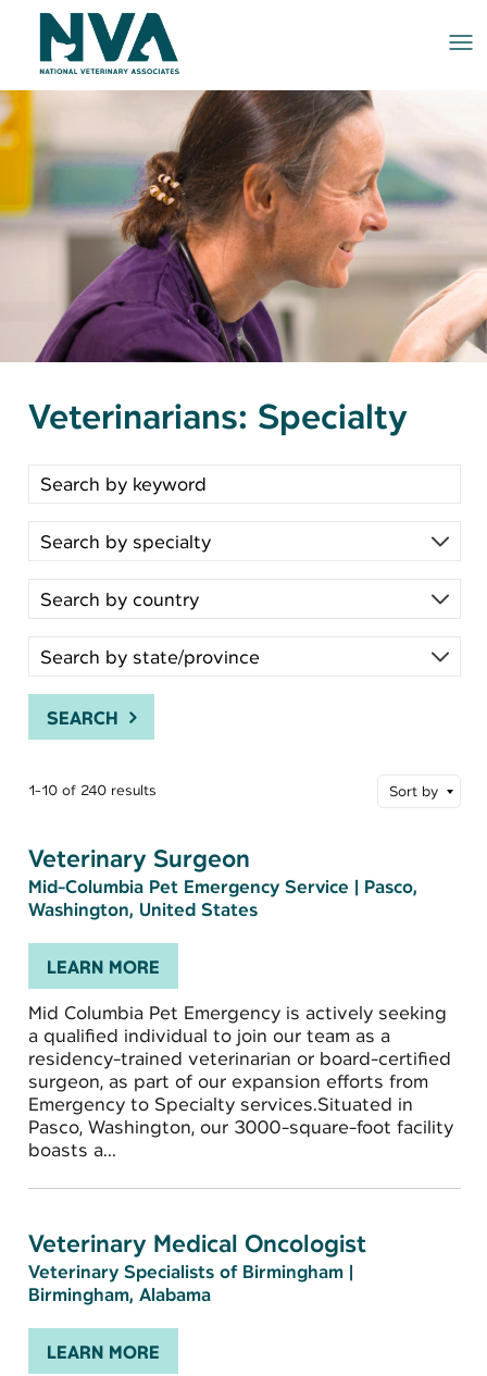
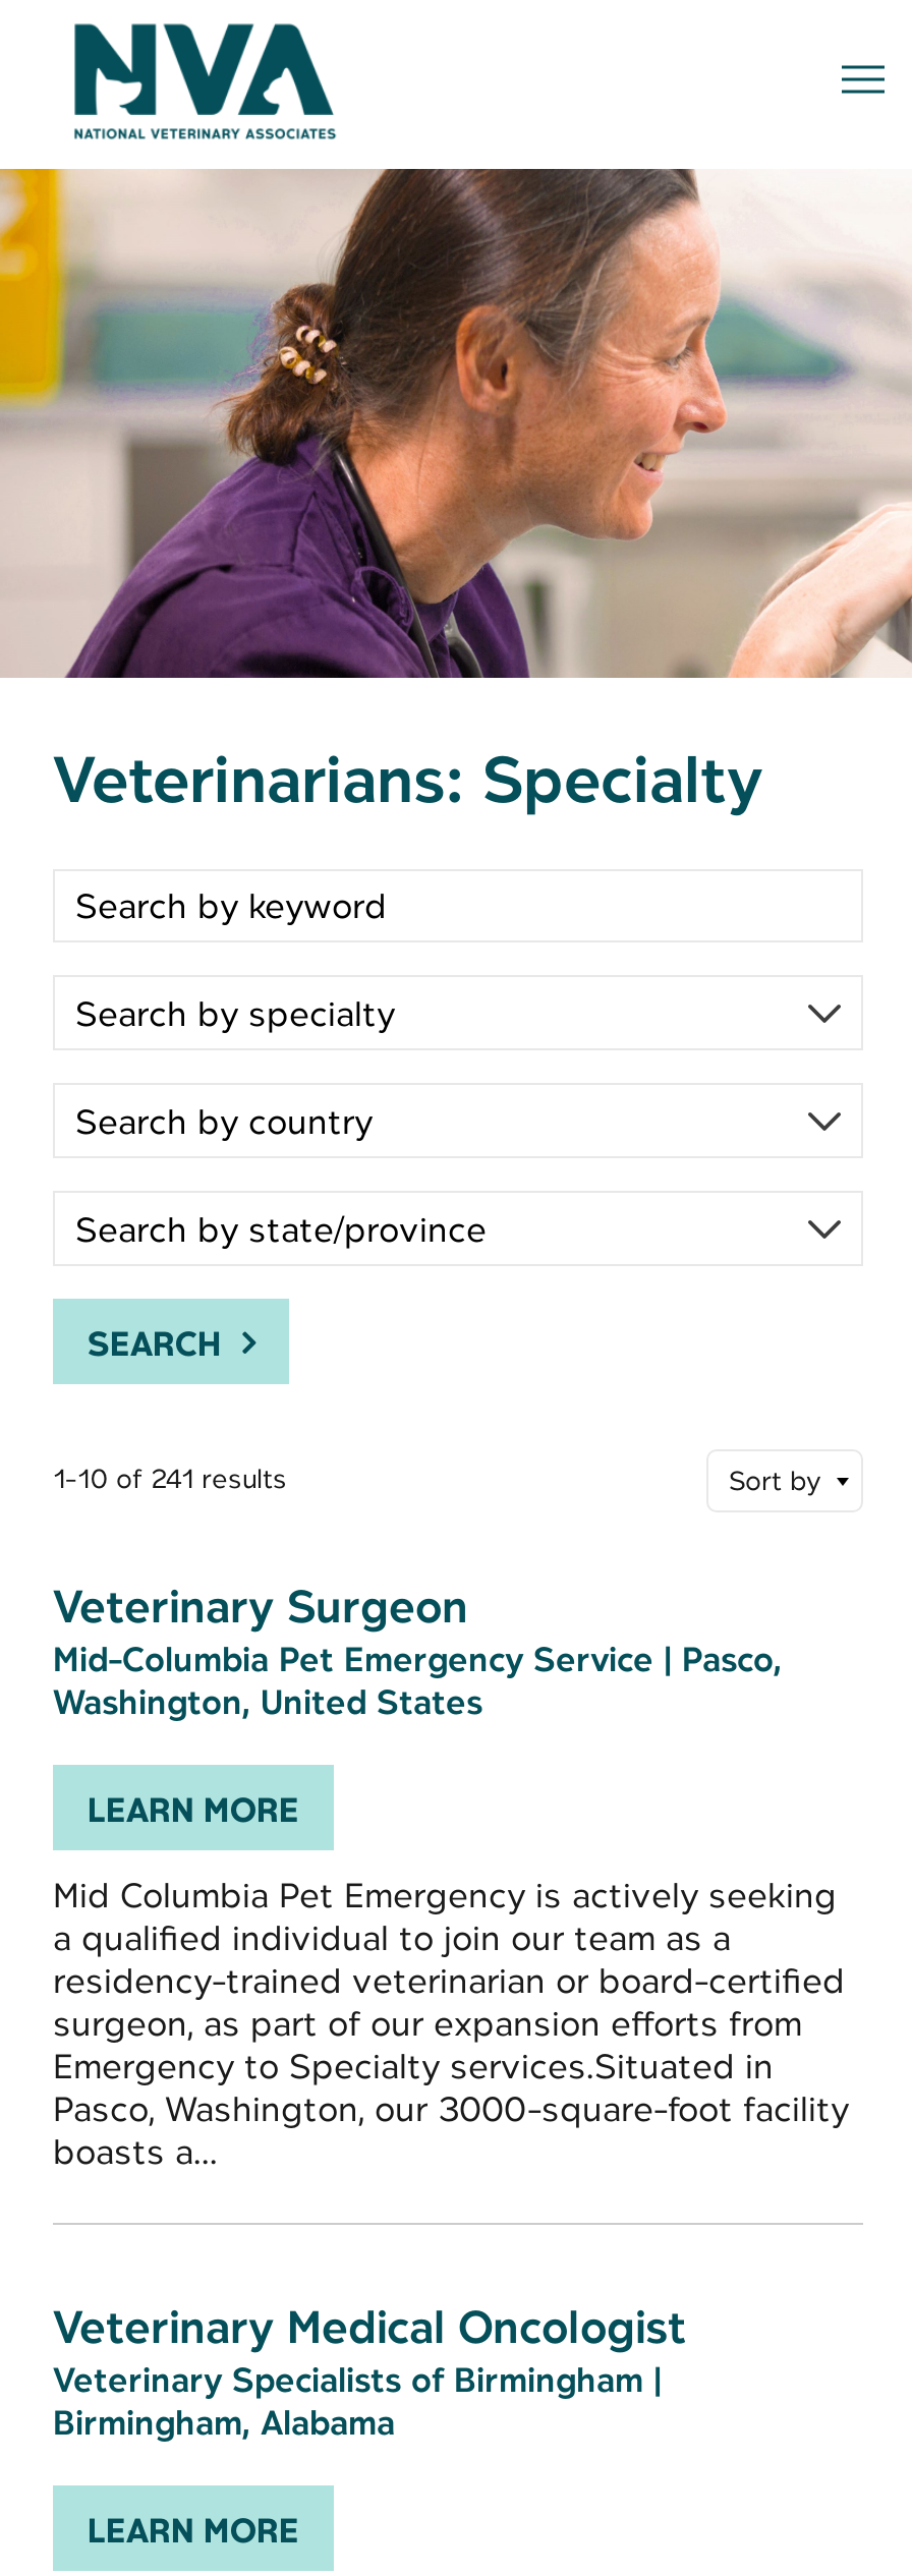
- 1-10 of 240 results
+ 1-10 of 241 results
